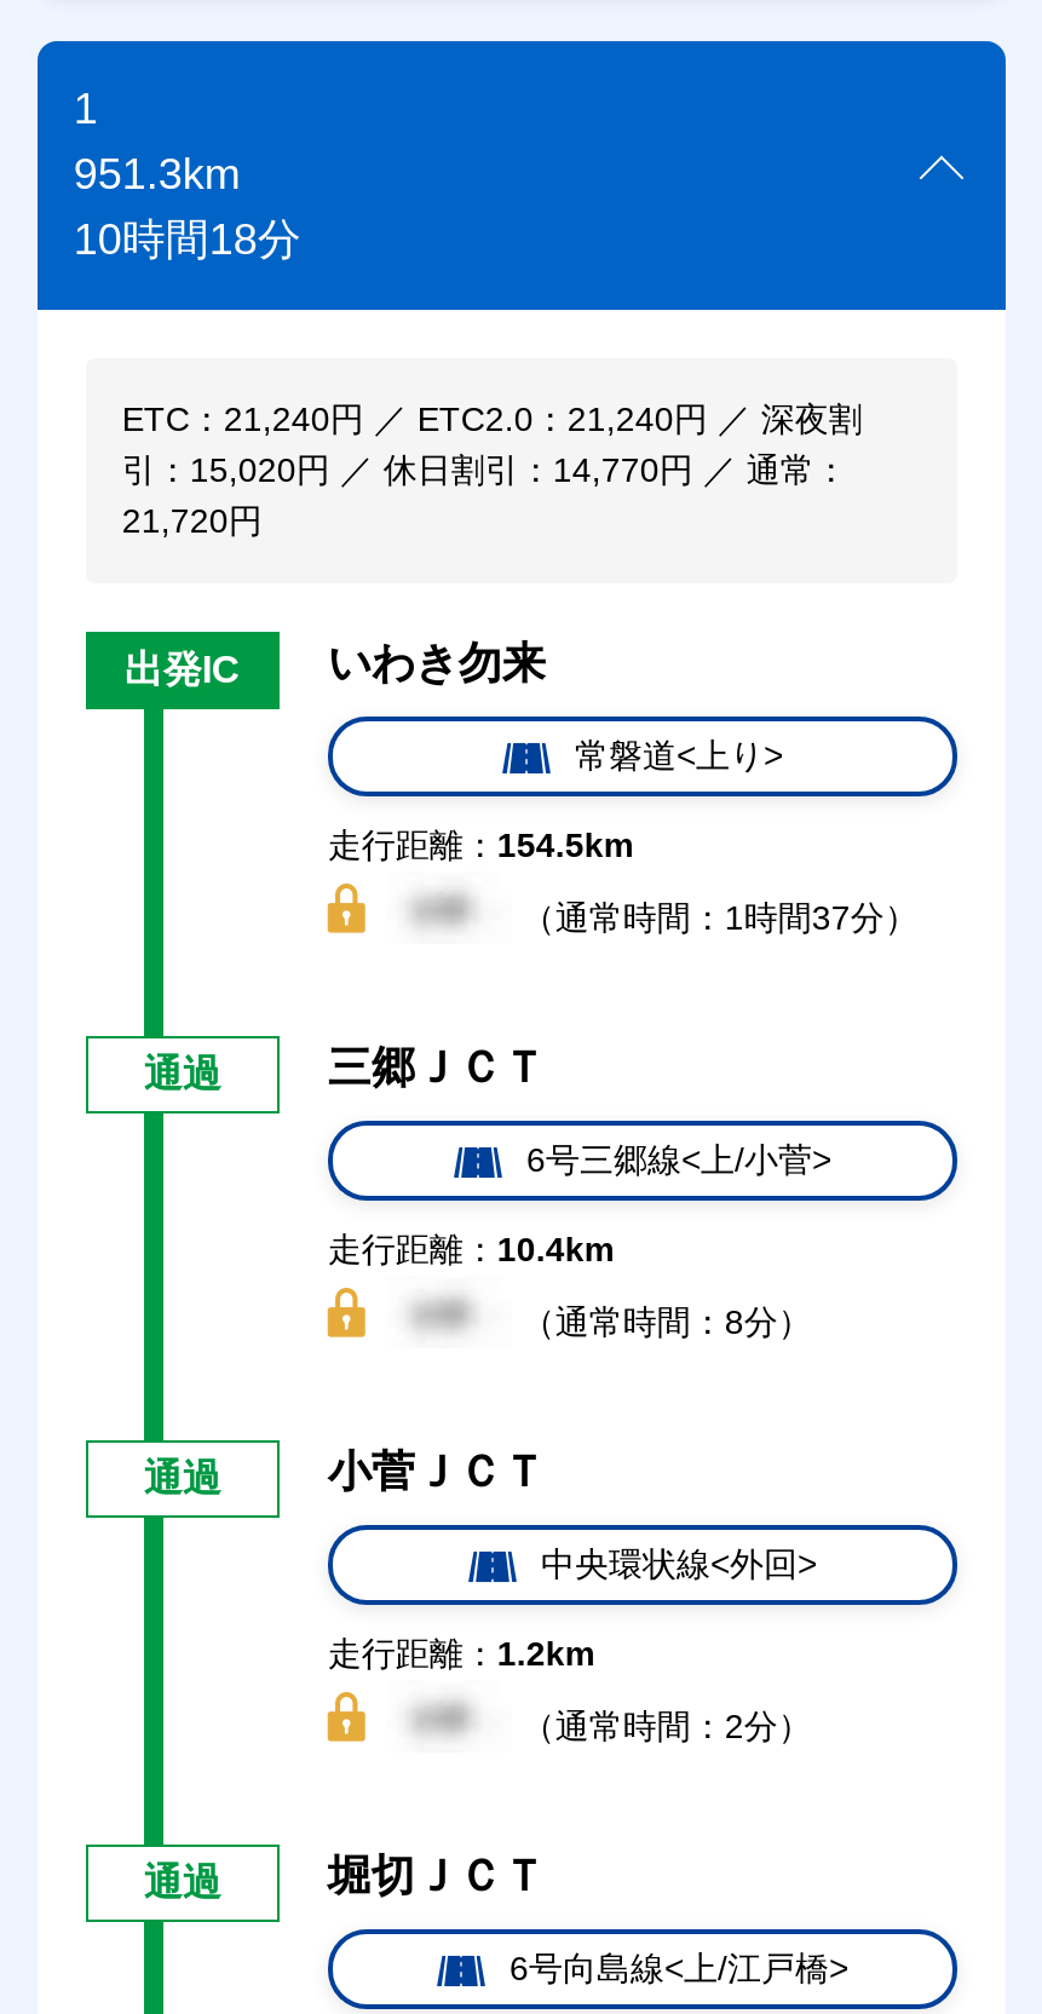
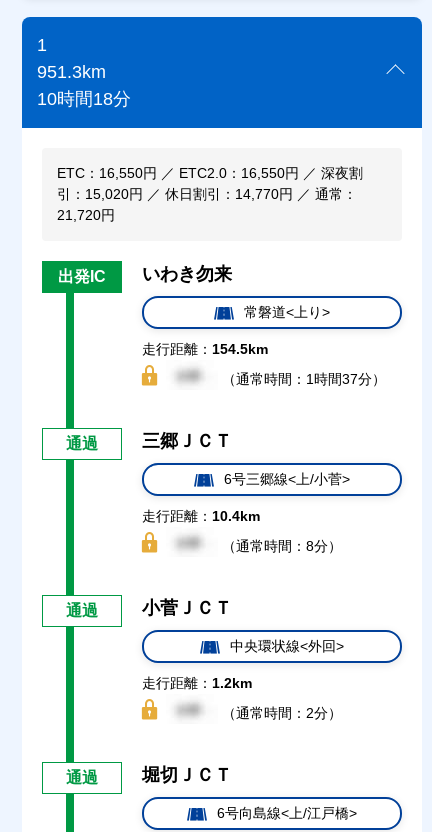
- ETC：21,240円 ／ ETC2.0：21,240円 ／ 深夜割
+ ETC：16,550円 ／ ETC2.0：16,550円 ／ 深夜割
